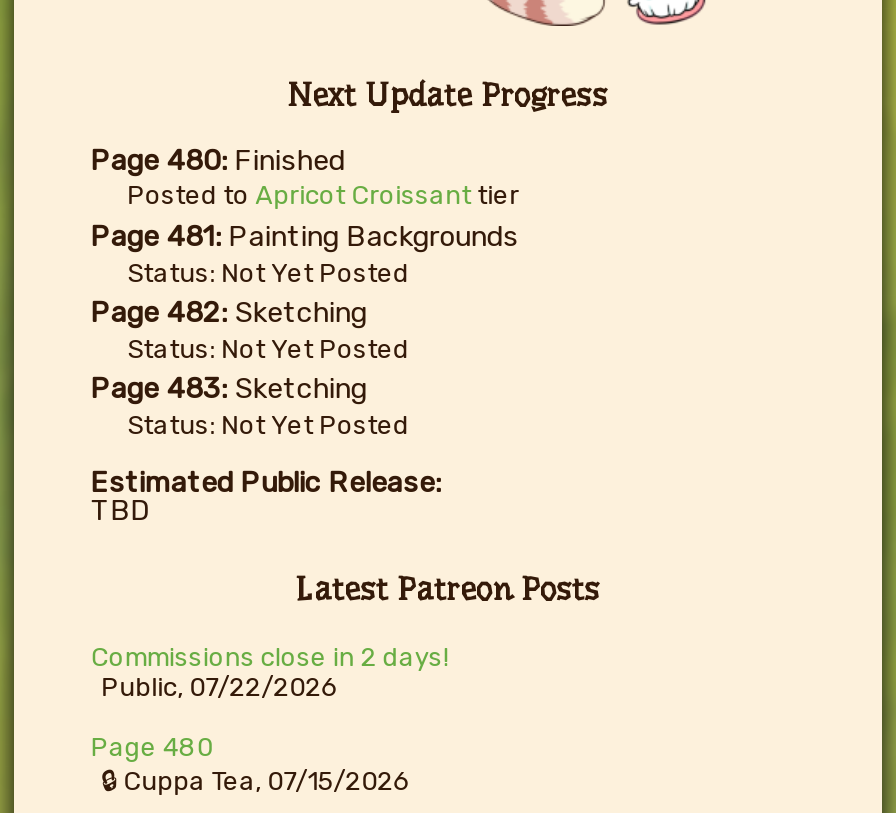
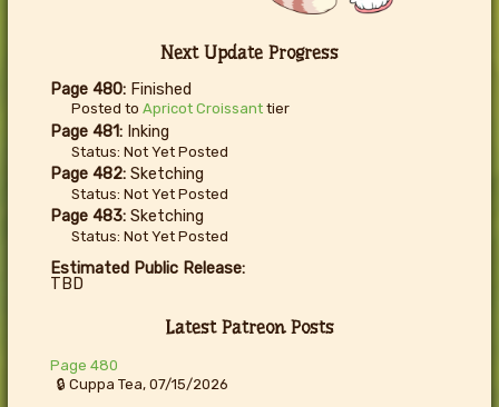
- Page 481: Painting Backgrounds
+ Page 481: Inking

- Commissions close in 2 days!
- Public, 07/22/2026
